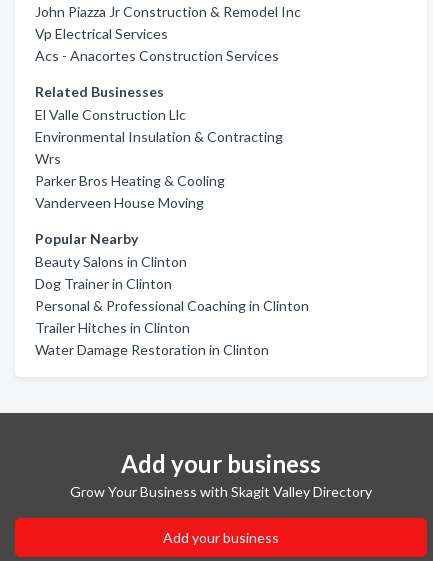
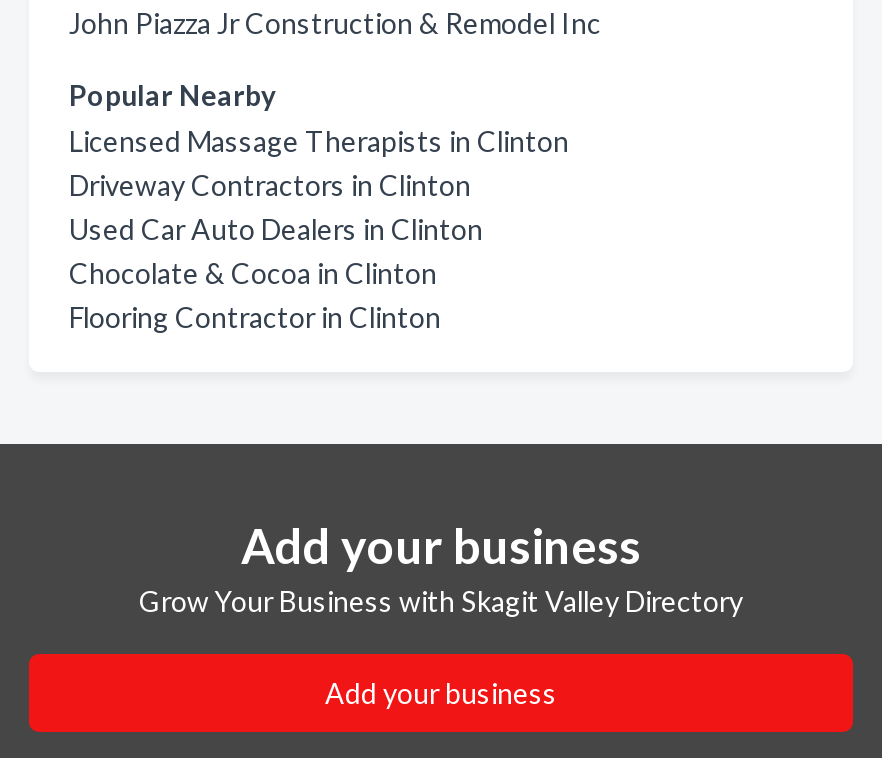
- Vp Electrical Services
- Acs - Anacortes Construction Services
- Related Businesses
- El Valle Construction Llc
- Environmental Insulation & Contracting
- Wrs
- Parker Bros Heating & Cooling
- Vanderveen House Moving

- Beauty Salons in Clinton
- Dog Trainer in Clinton
- Personal & Professional Coaching in Clinton
- Trailer Hitches in Clinton
- Water Damage Restoration in Clinton
+ Licensed Massage Therapists in Clinton
+ Driveway Contractors in Clinton
+ Used Car Auto Dealers in Clinton
+ Chocolate & Cocoa in Clinton
+ Flooring Contractor in Clinton
